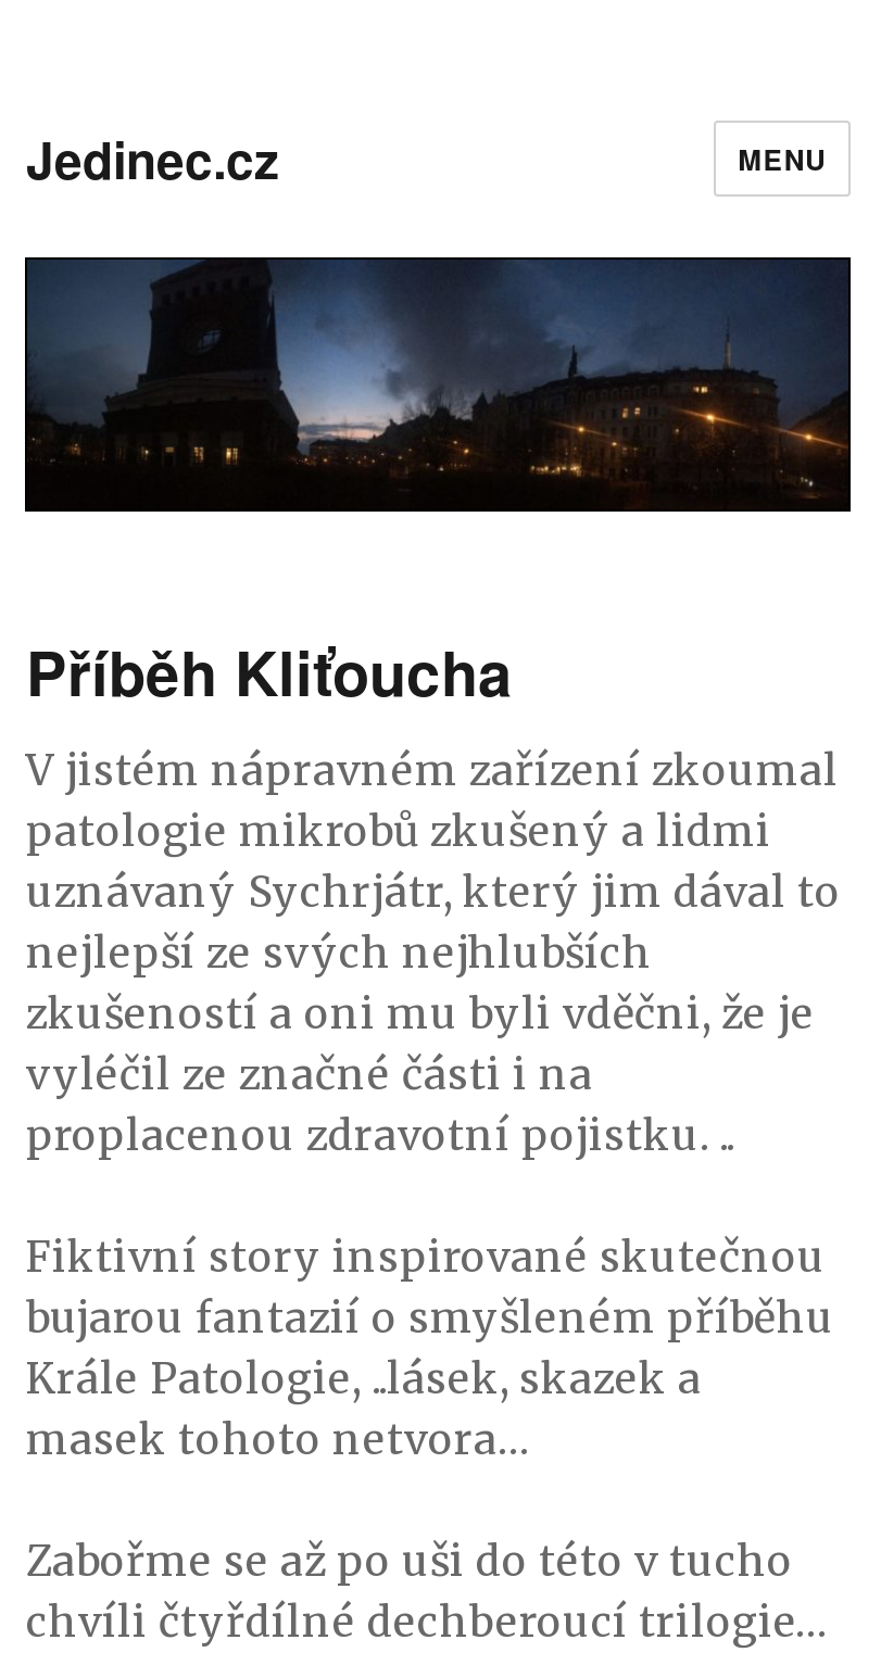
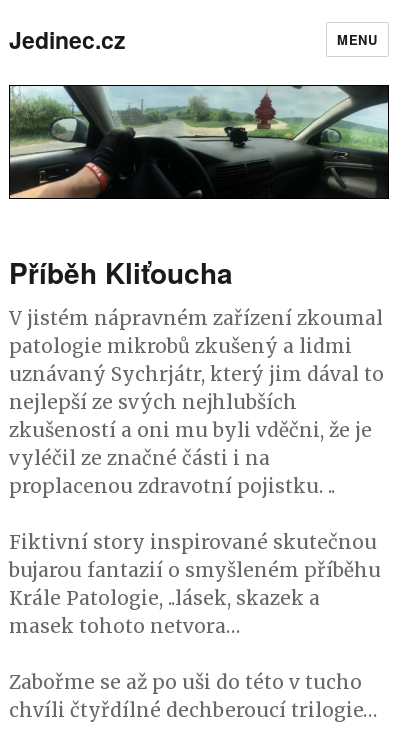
- [image]
+ [image]
